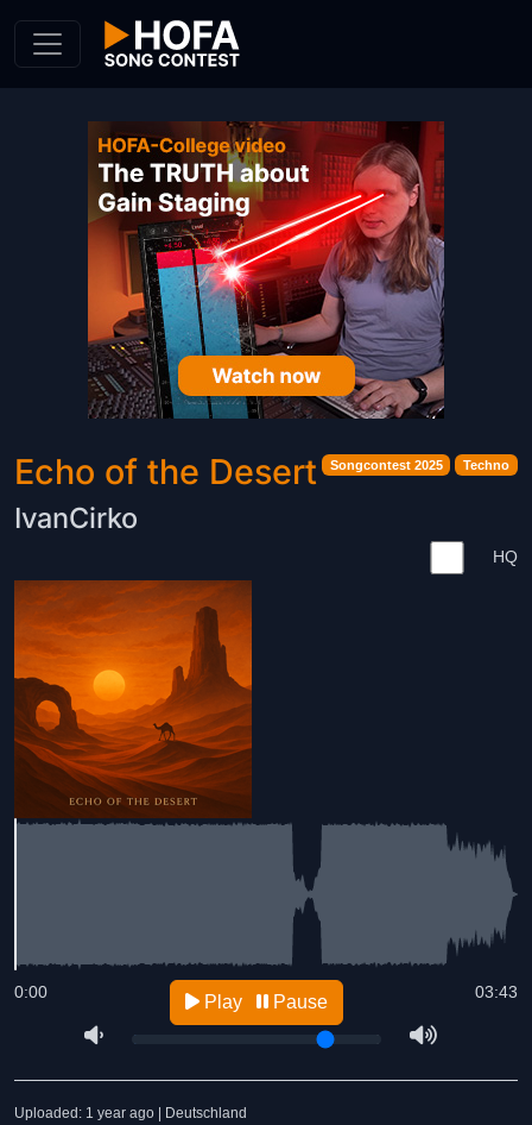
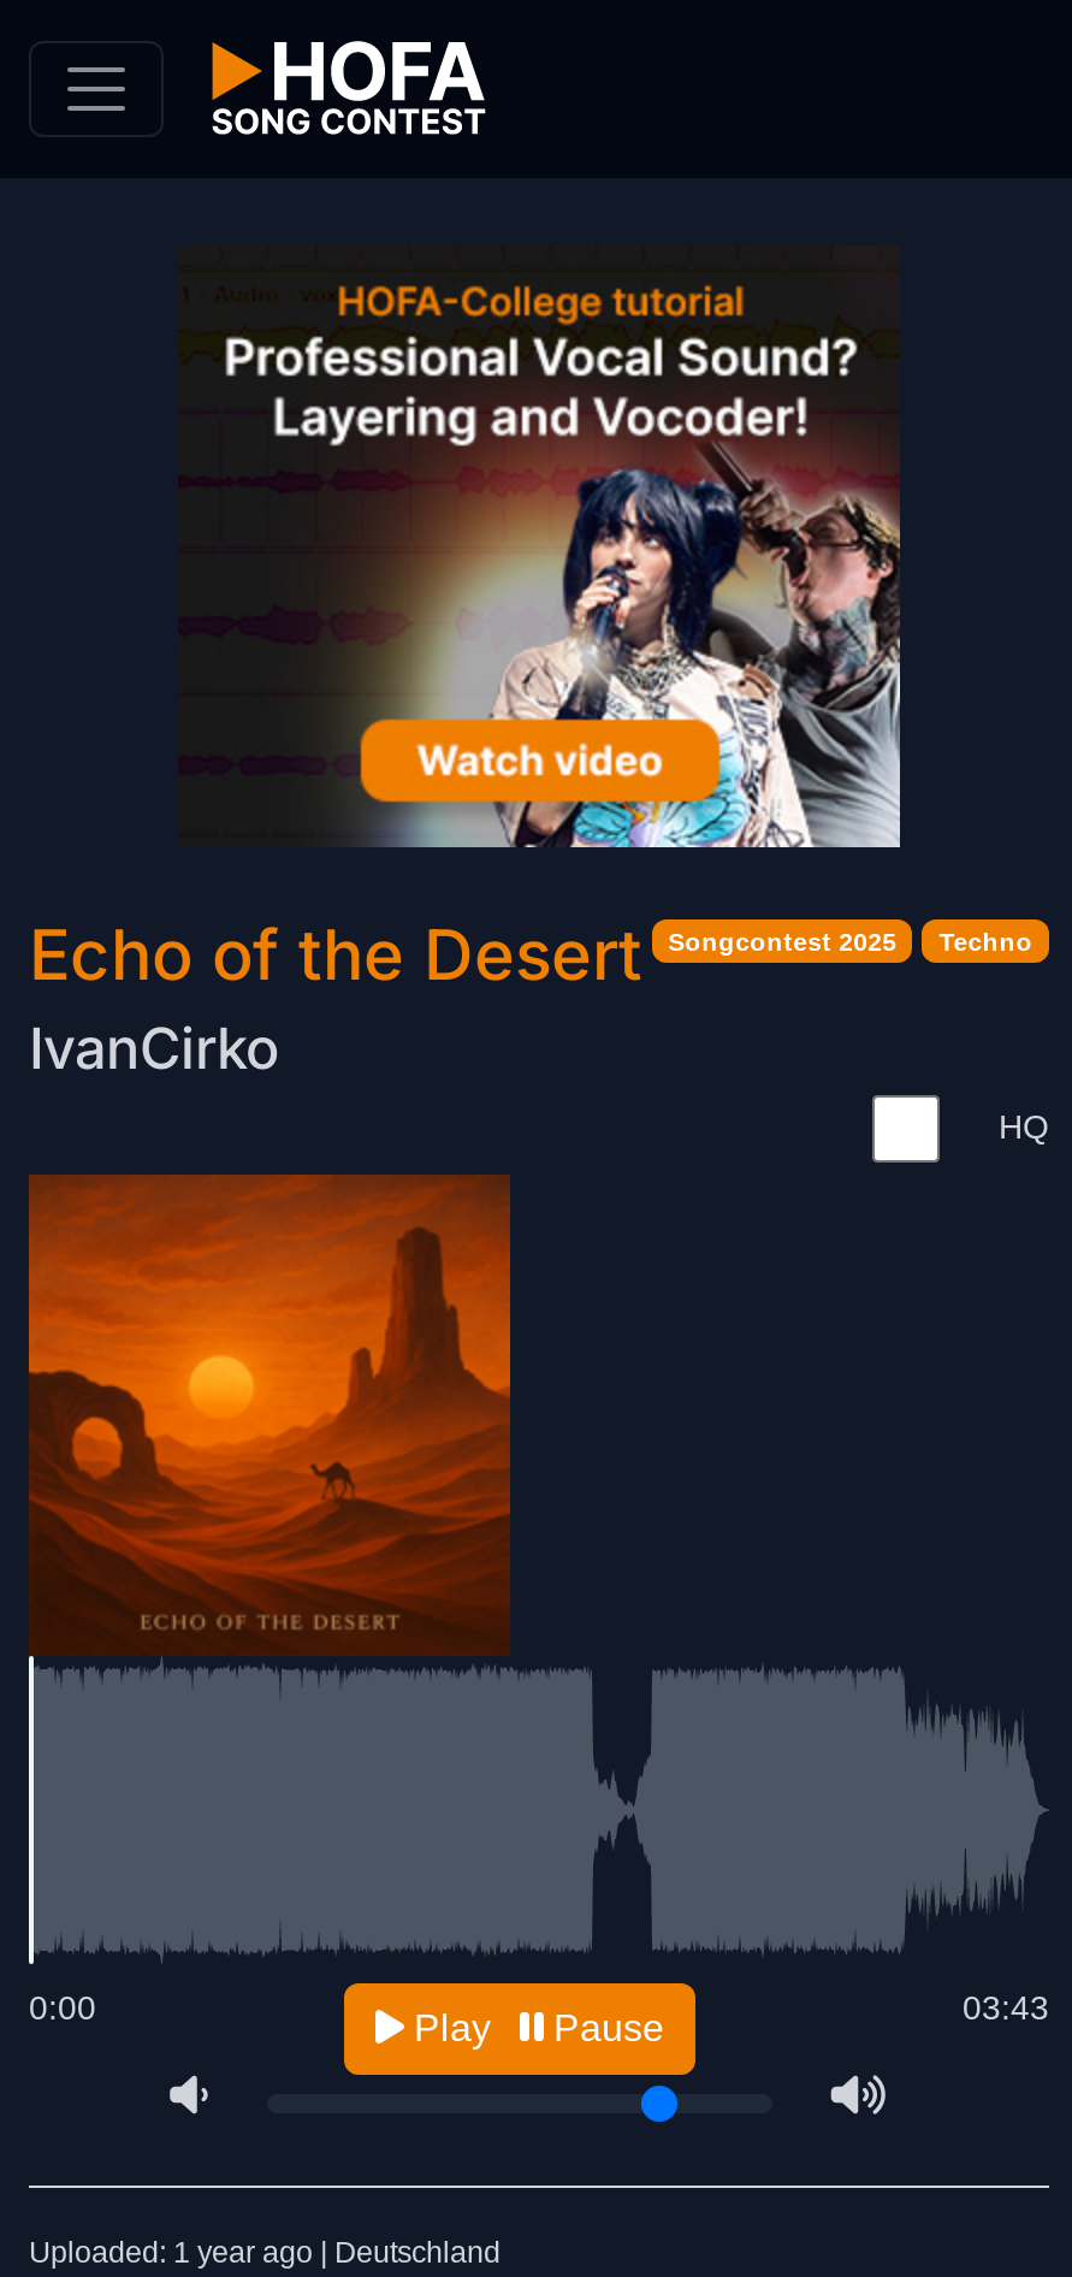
- [image]
+ [image]
